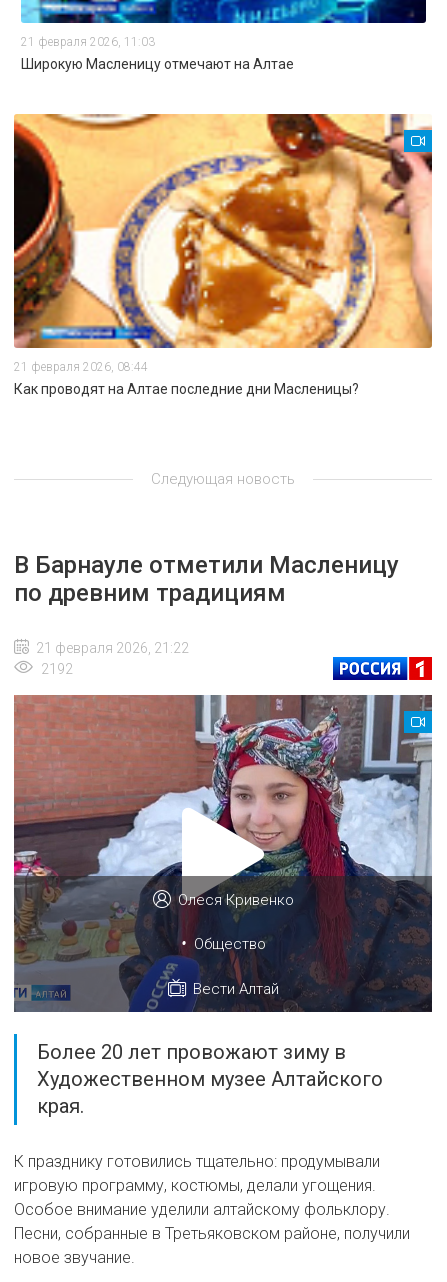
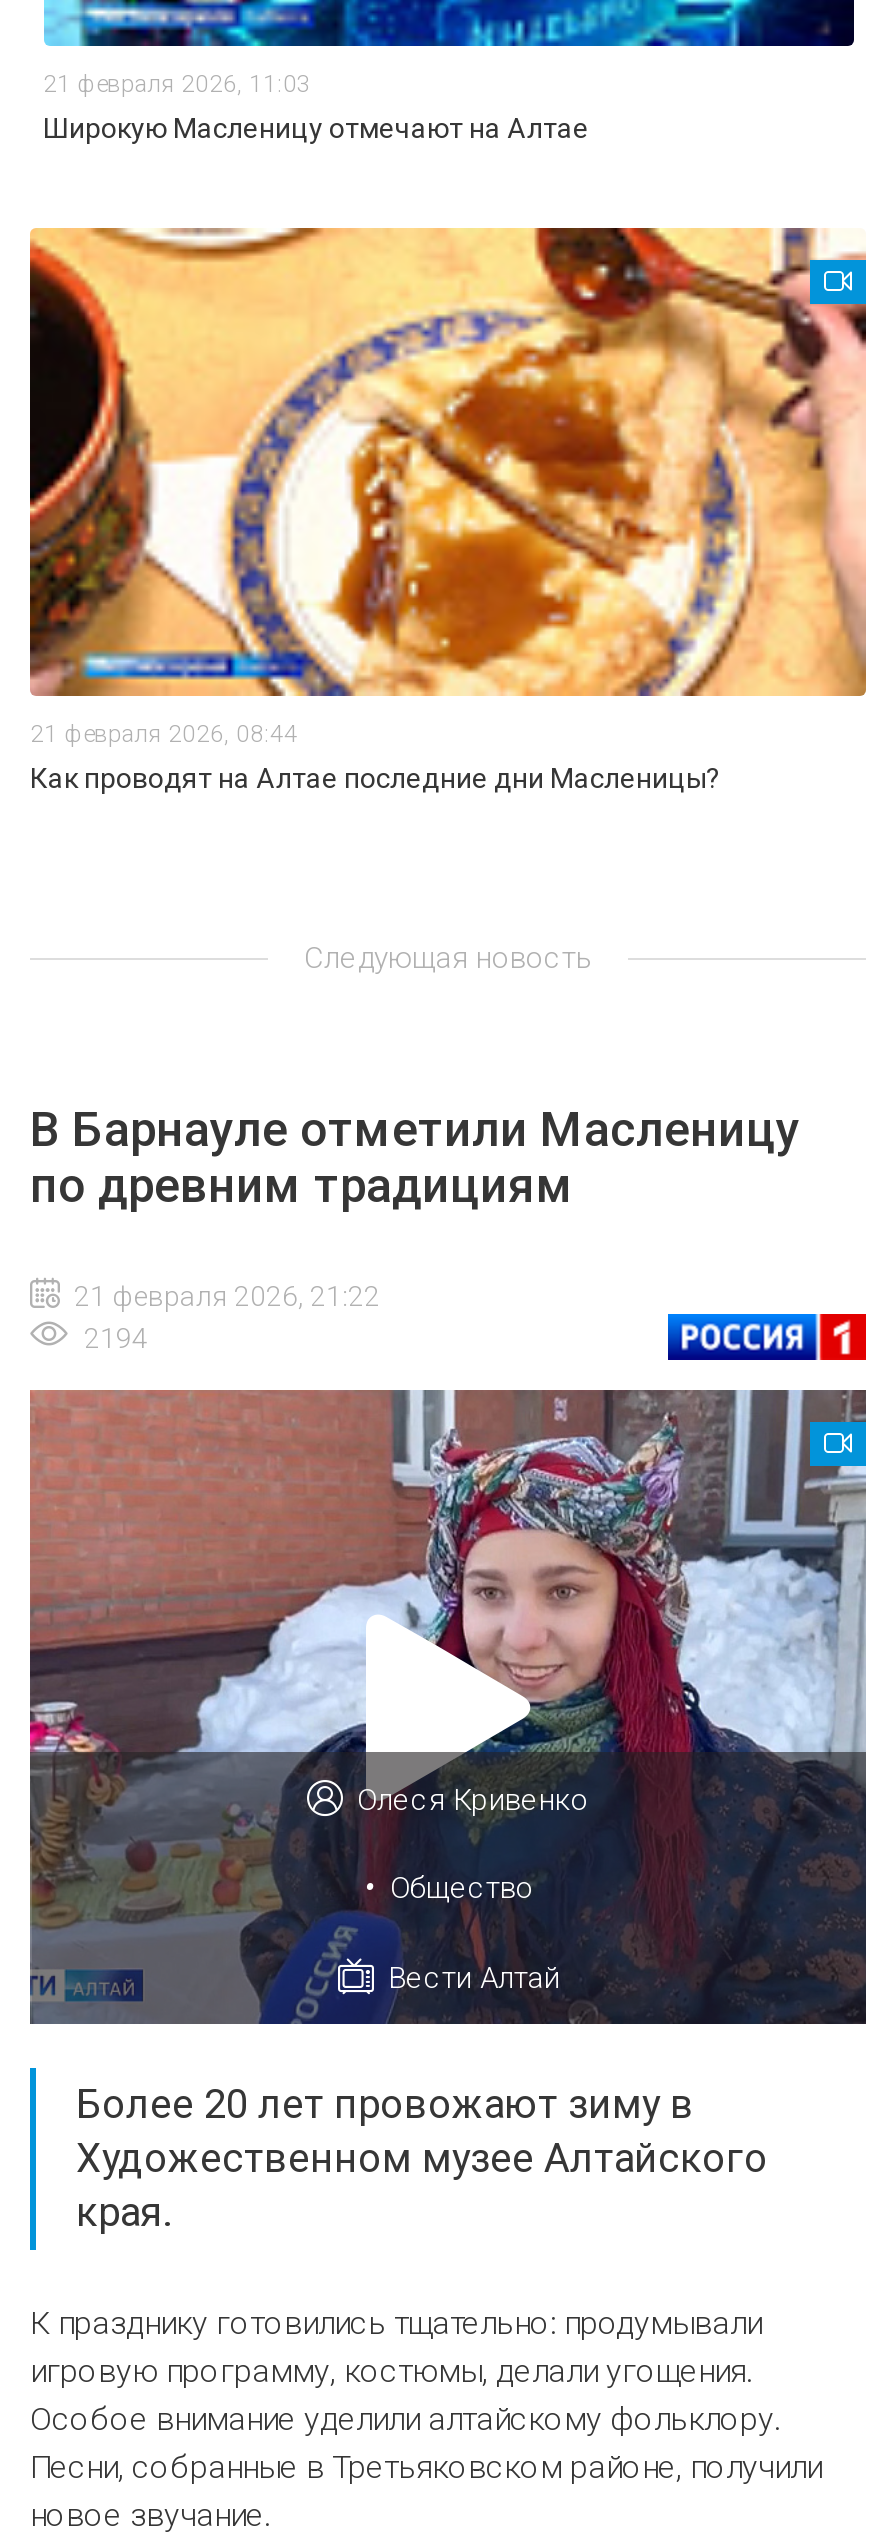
- 2192
+ 2194
